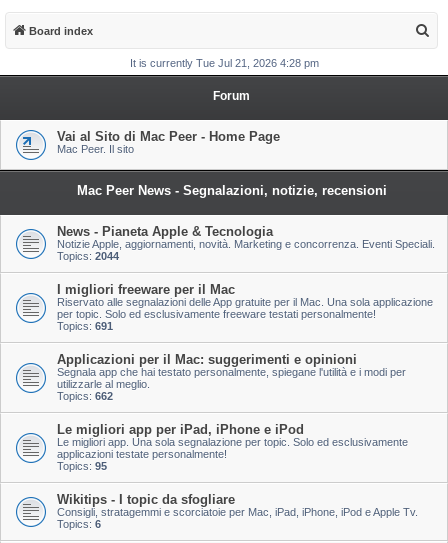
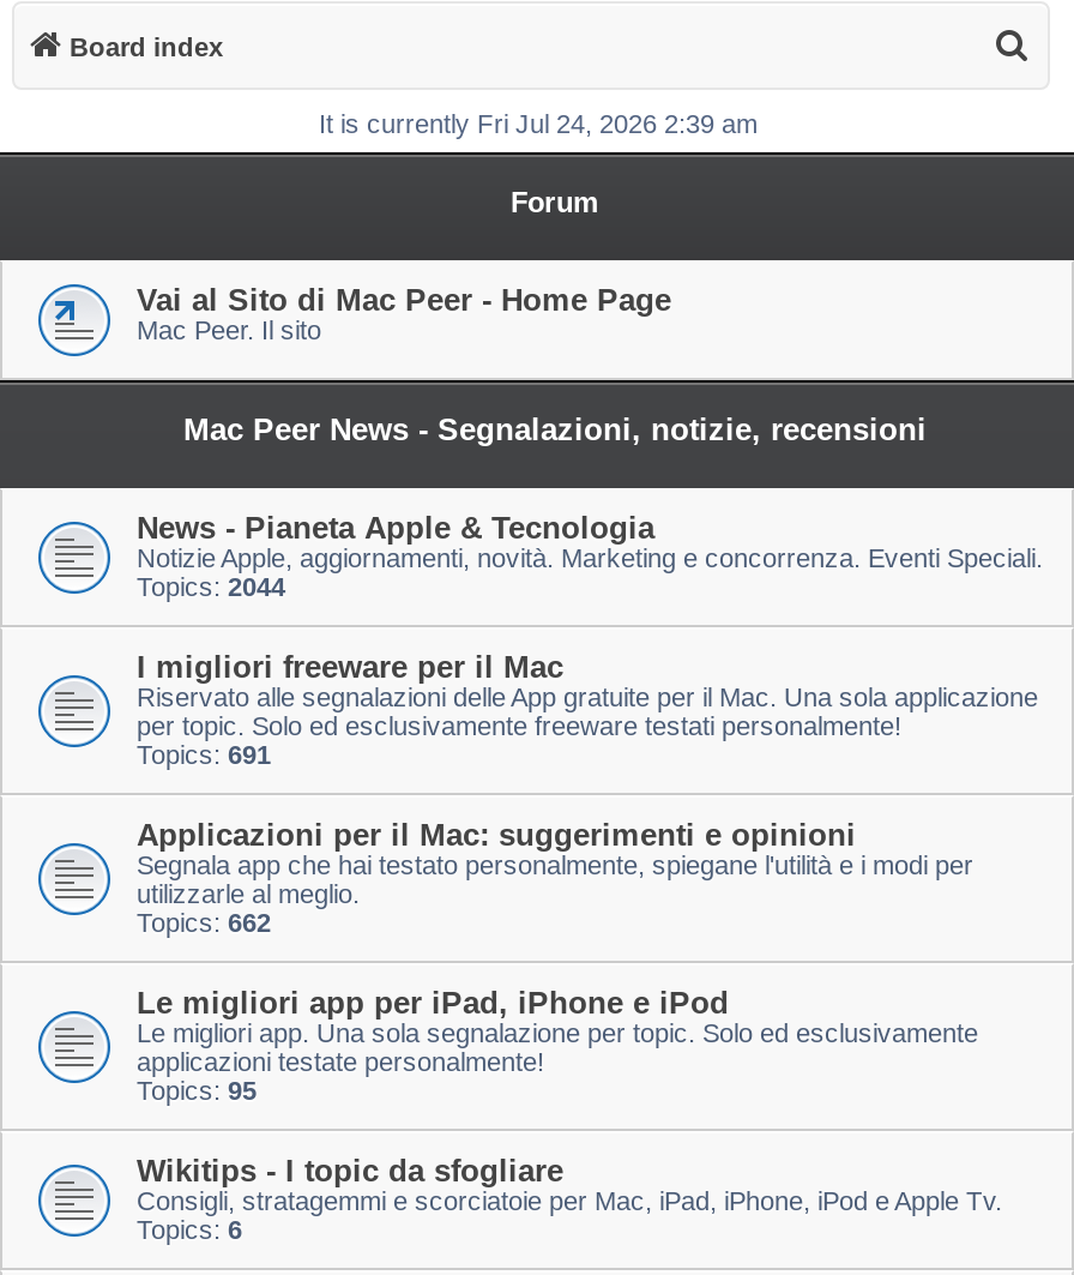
- It is currently Tue Jul 21, 2026 4:28 pm
+ It is currently Fri Jul 24, 2026 2:39 am
